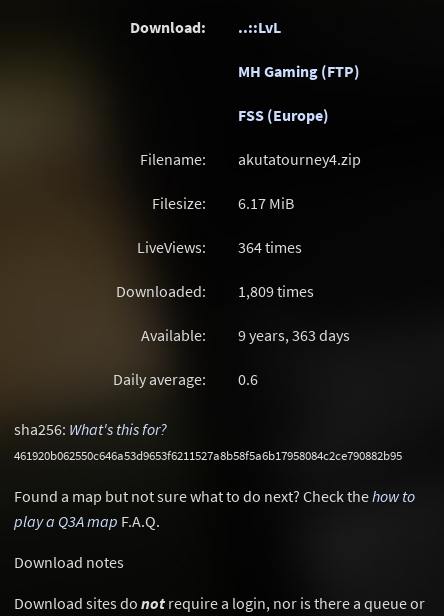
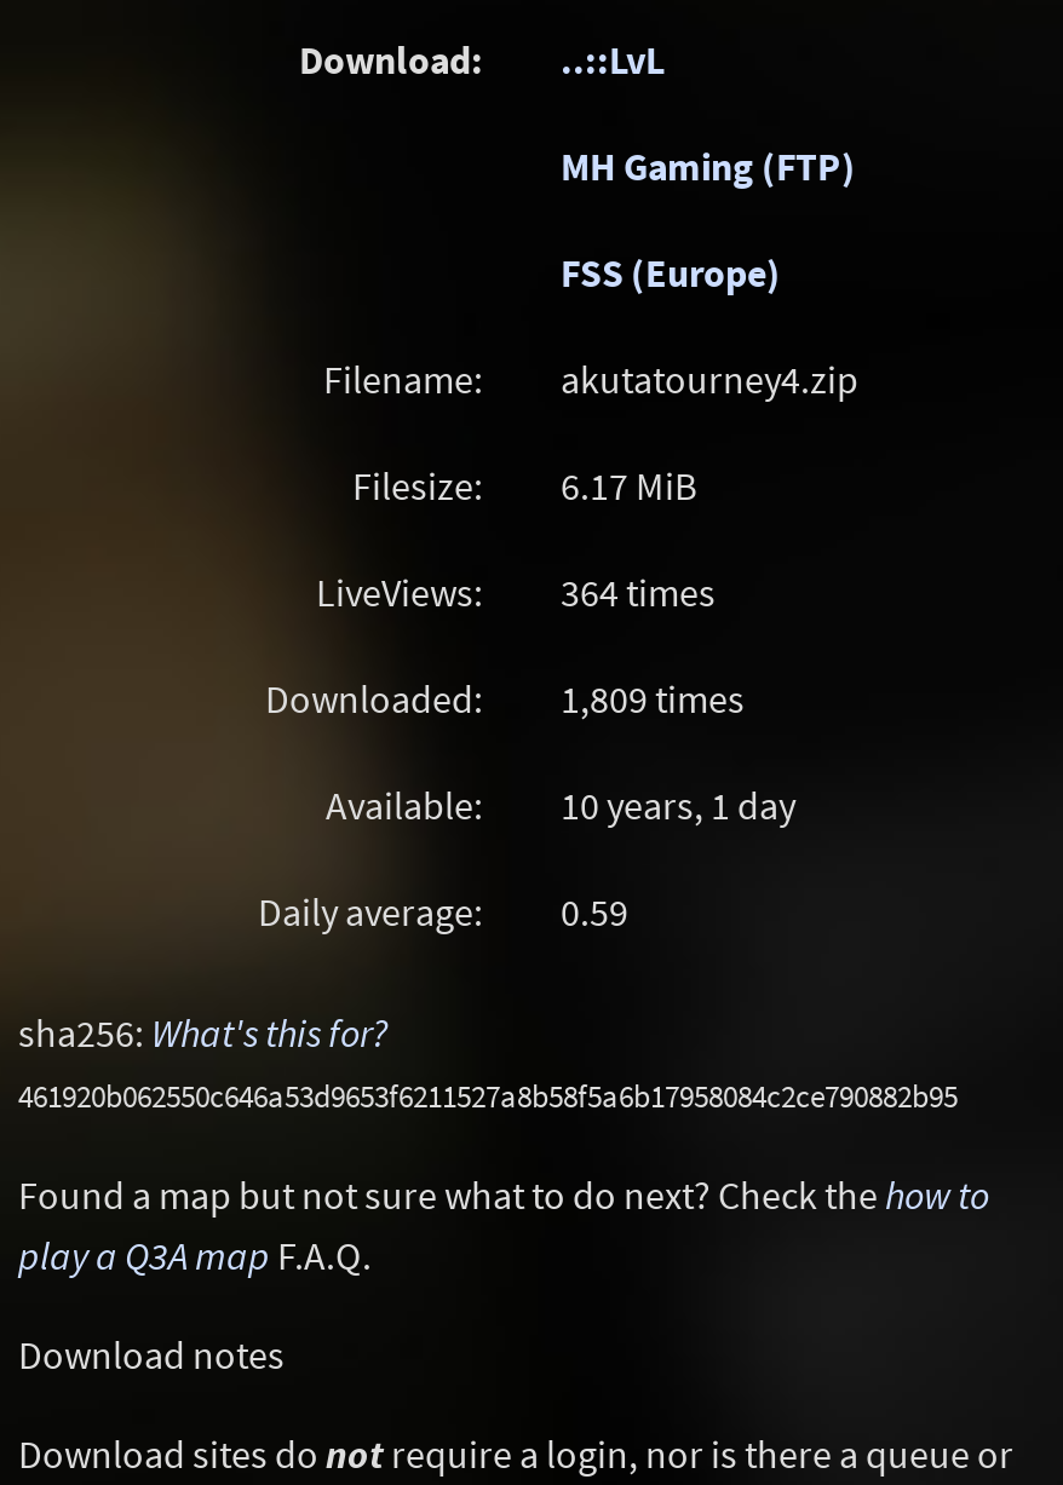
- Available: 9 years, 363 days
+ Available: 10 years, 1 day

- Daily average: 0.6
+ Daily average: 0.59
